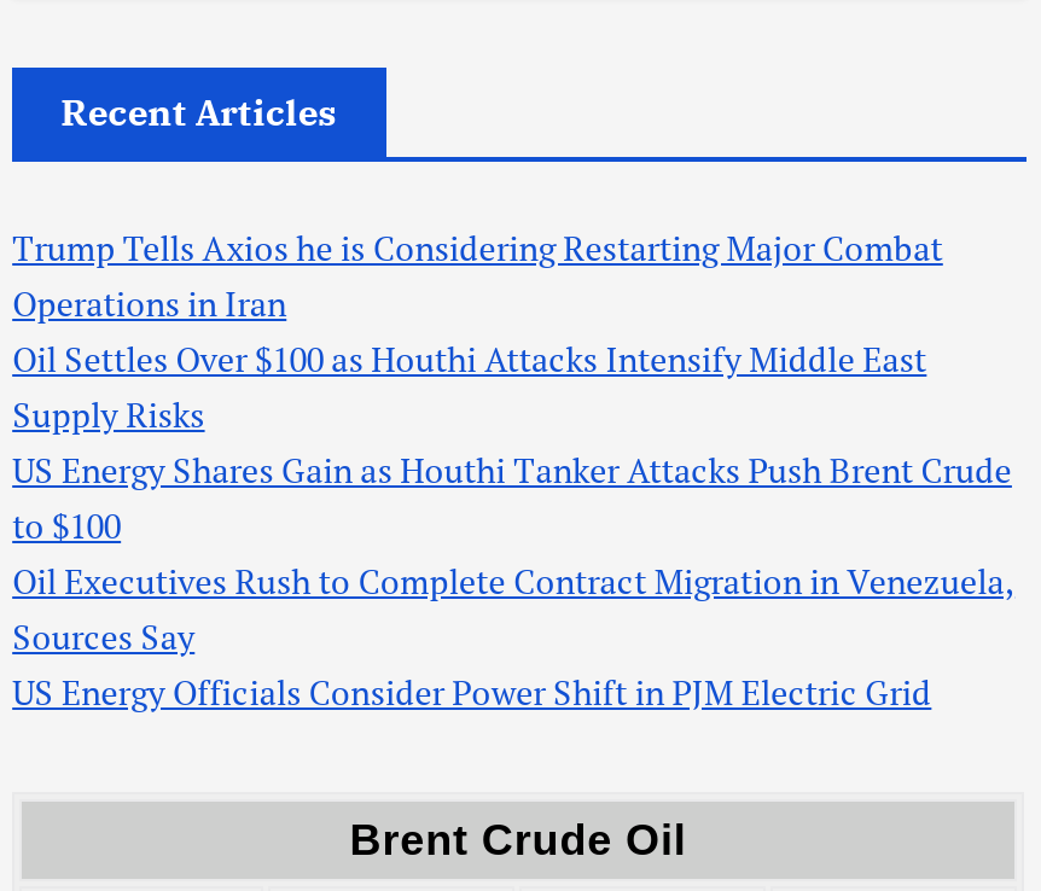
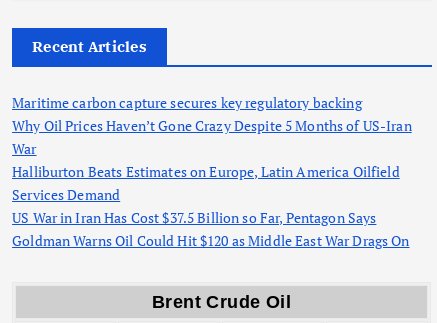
- Trump Tells Axios he is Considering Restarting Major Combat
- Operations in Iran
- Oil Settles Over $100 as Houthi Attacks Intensify Middle East
- Supply Risks
- US Energy Shares Gain as Houthi Tanker Attacks Push Brent Crude
- to $100
- Oil Executives Rush to Complete Contract Migration in Venezuela,
- Sources Say
- US Energy Officials Consider Power Shift in PJM Electric Grid
+ Maritime carbon capture secures key regulatory backing
+ Why Oil Prices Haven’t Gone Crazy Despite 5 Months of US-Iran
+ War
+ Halliburton Beats Estimates on Europe, Latin America Oilfield
+ Services Demand
+ US War in Iran Has Cost $37.5 Billion so Far, Pentagon Says
+ Goldman Warns Oil Could Hit $120 as Middle East War Drags On
